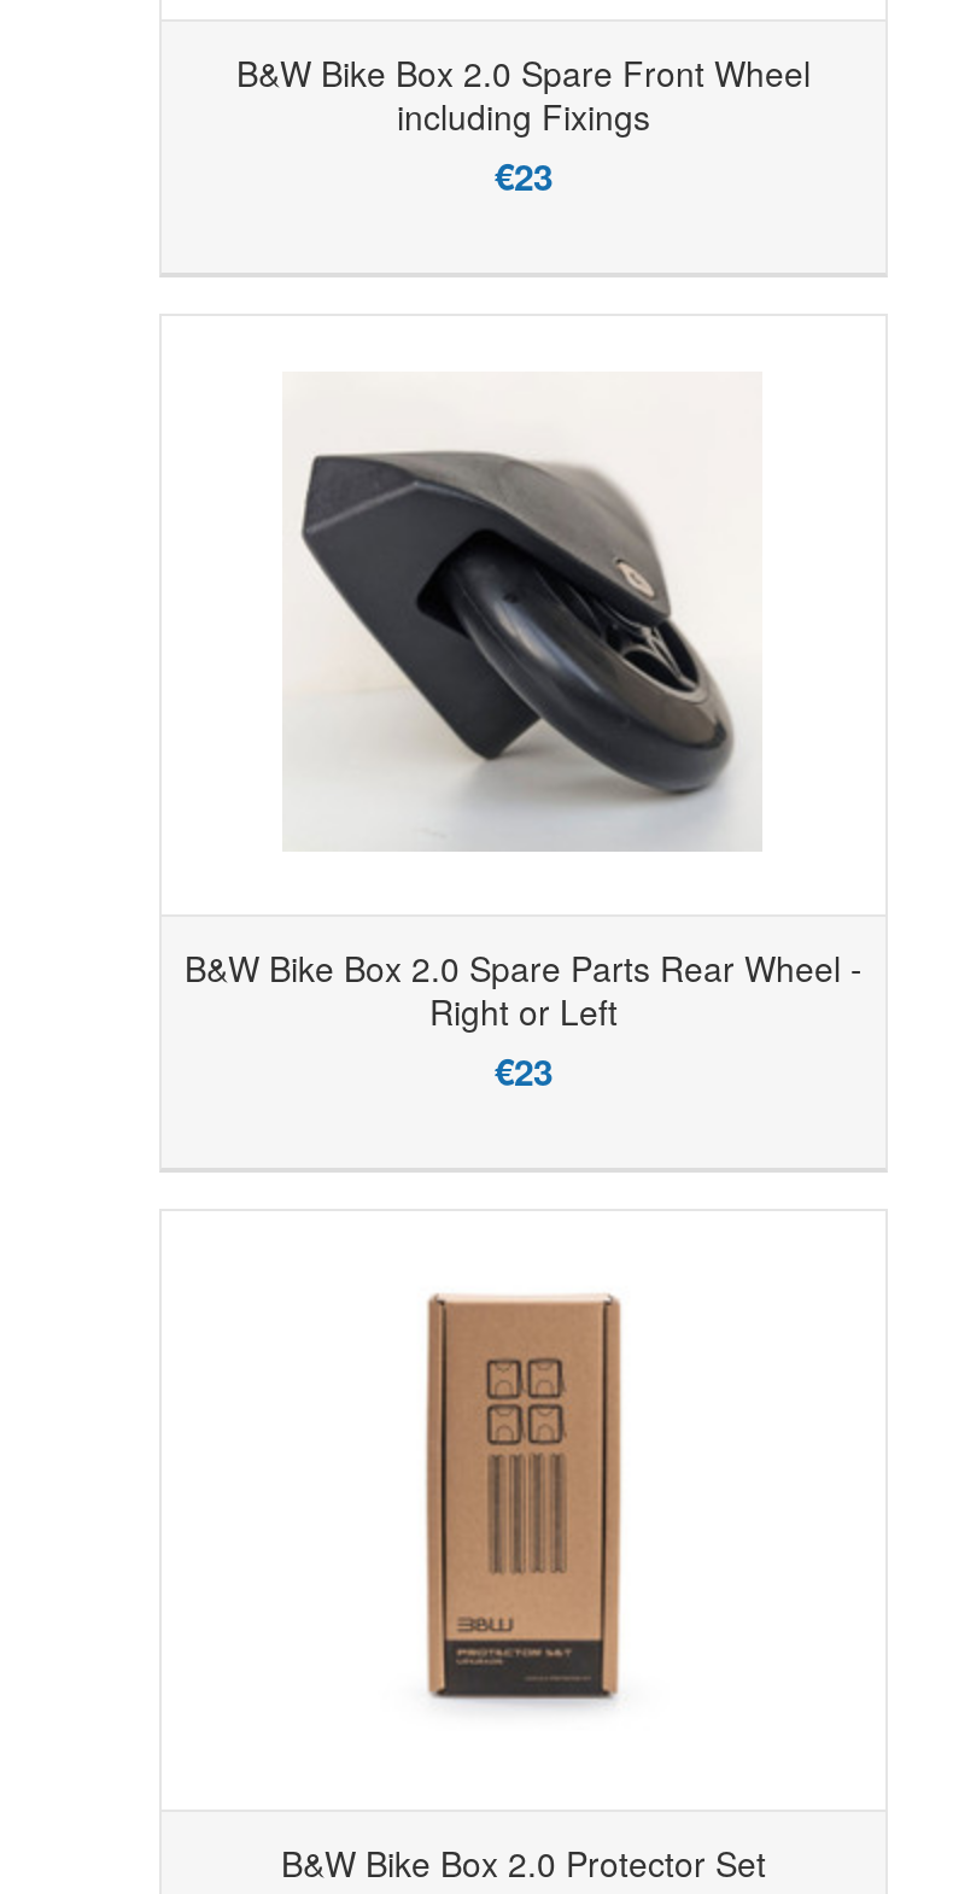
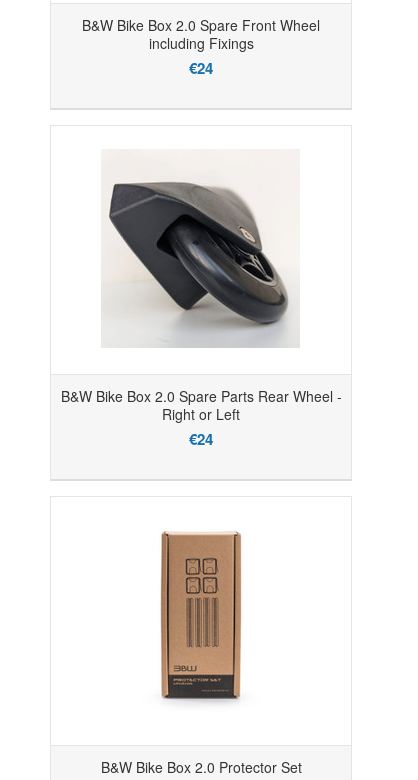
- €23
+ €24

- €23
+ €24
